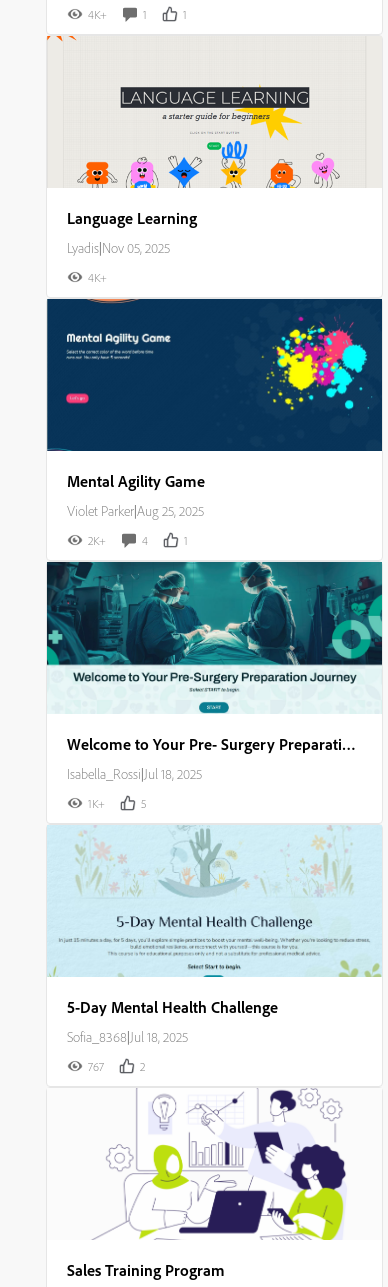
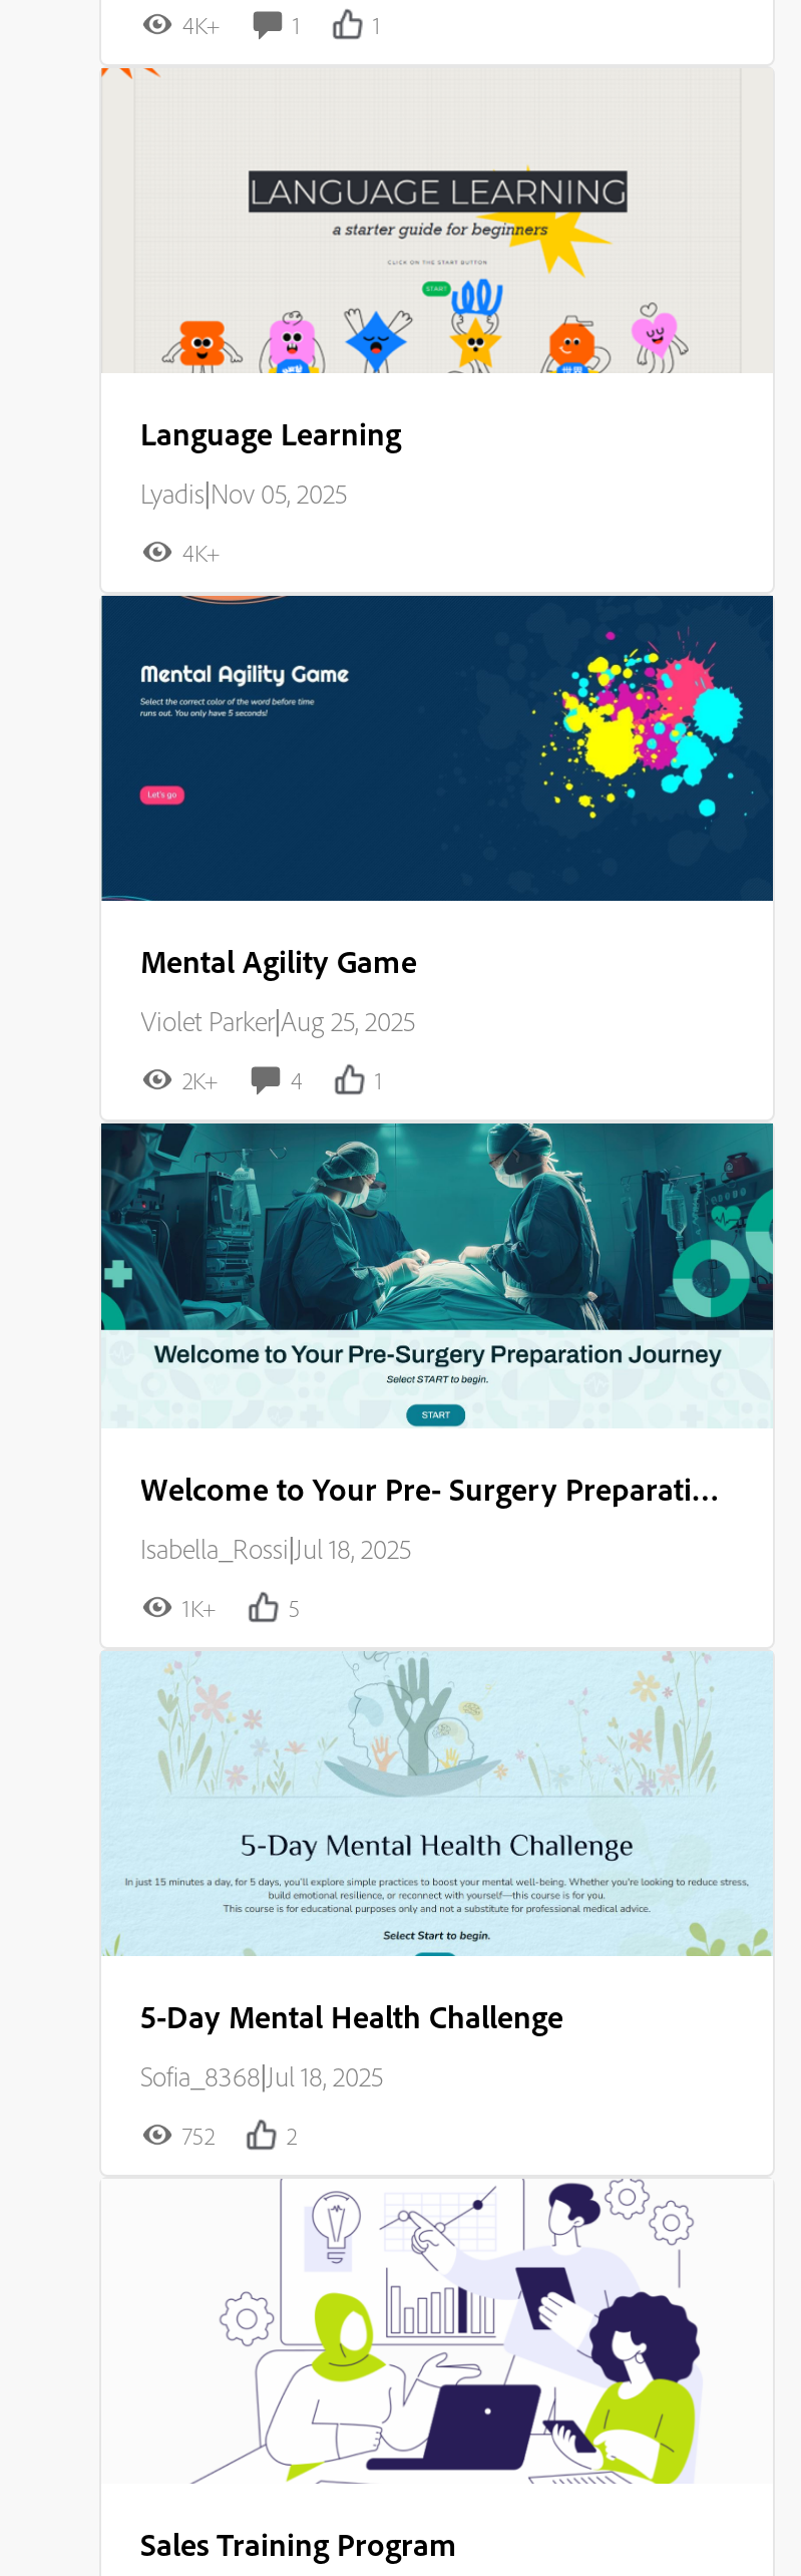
- 767
+ 752
